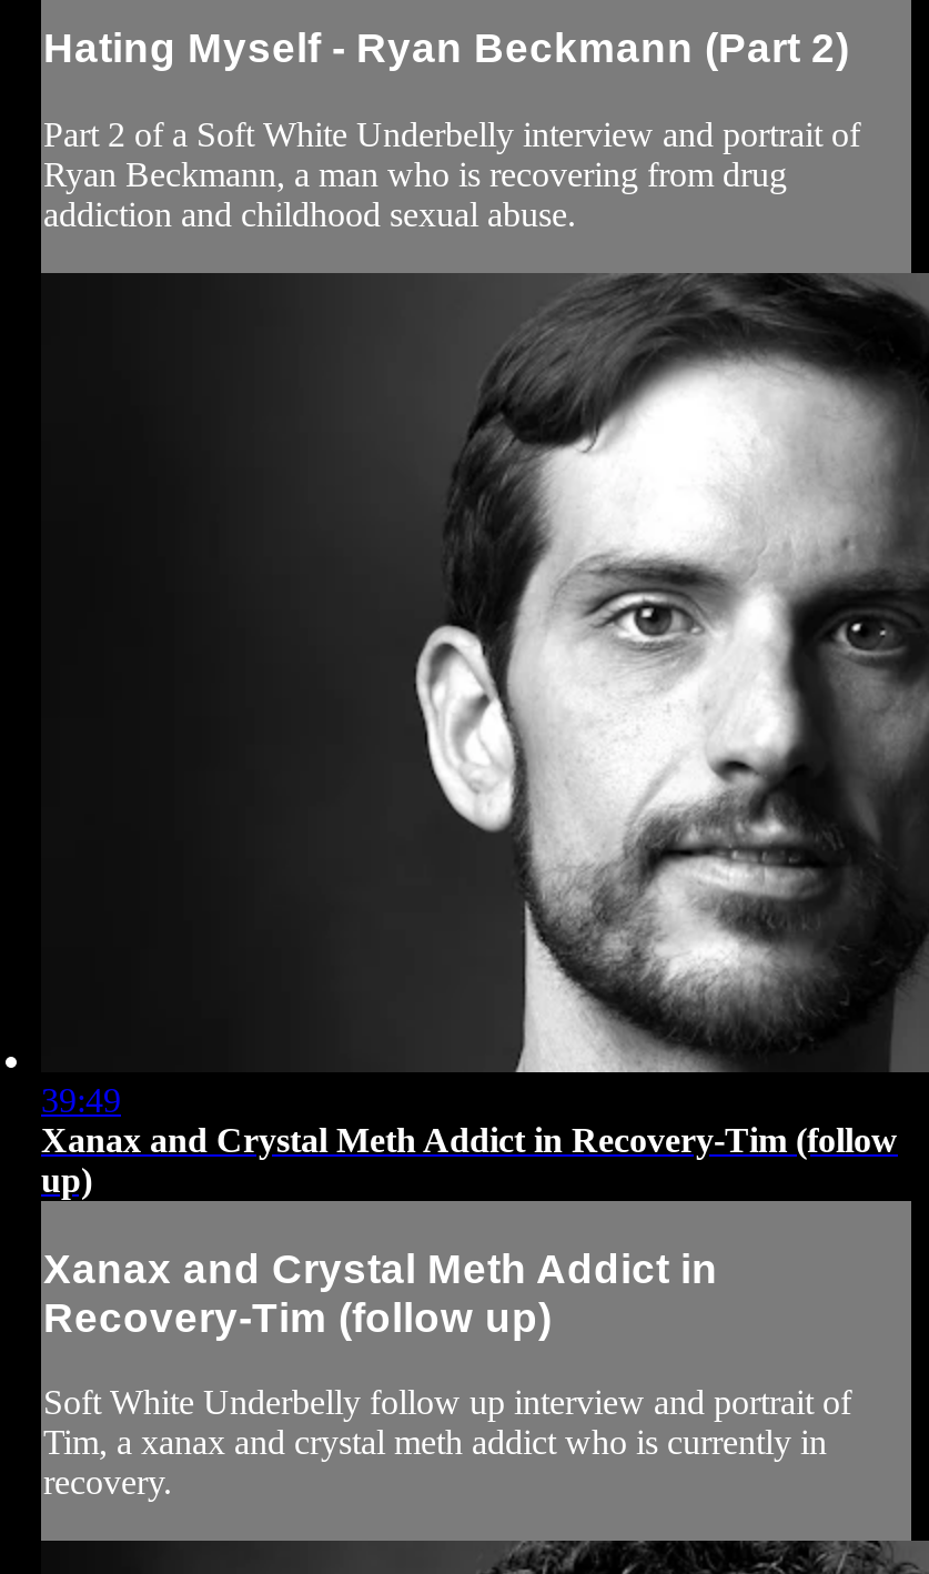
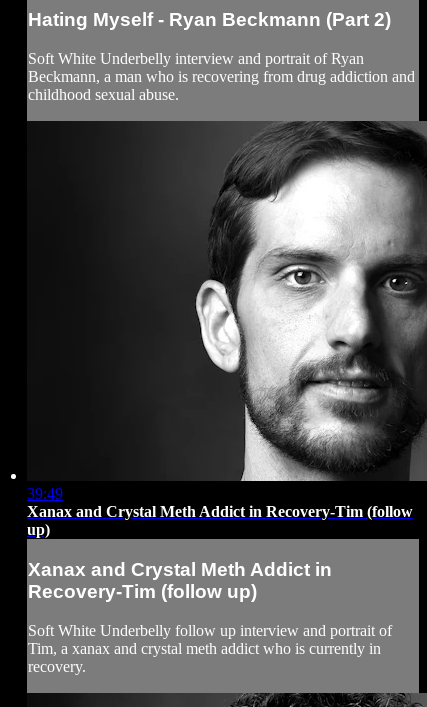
- Part 2 of a Soft White Underbelly interview and portrait of
- Ryan Beckmann, a man who is recovering from drug
- addiction and childhood sexual abuse.
+ Soft White Underbelly interview and portrait of Ryan
+ Beckmann, a man who is recovering from drug addiction and
+ childhood sexual abuse.
